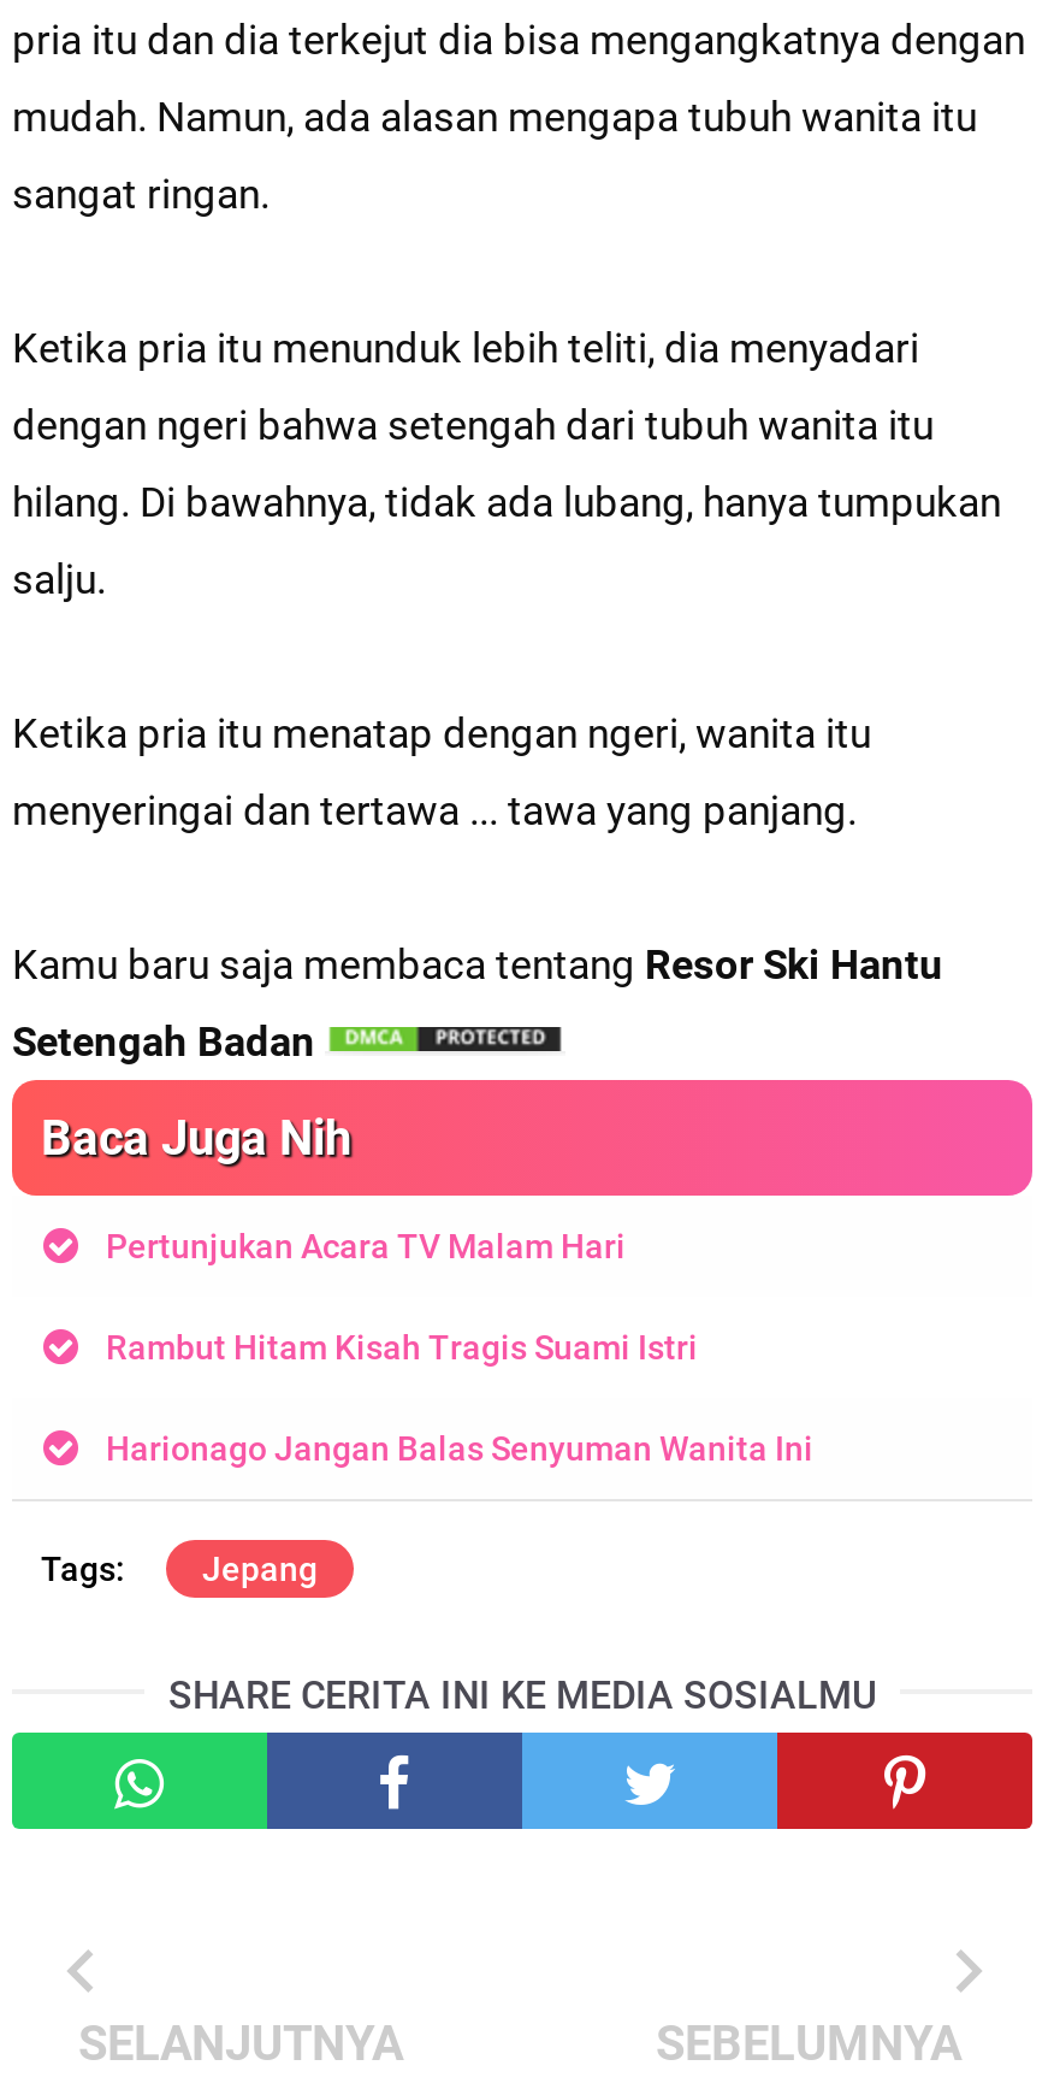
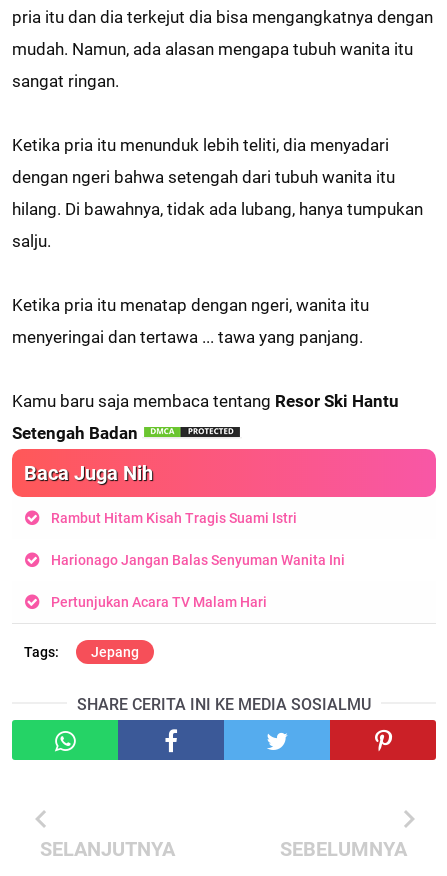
moved down: Pertunjukan Acara TV Malam Hari

moved up: Rambut Hitam Kisah Tragis Suami Istri | Harionago Jangan Balas Senyuman Wanita Ini
